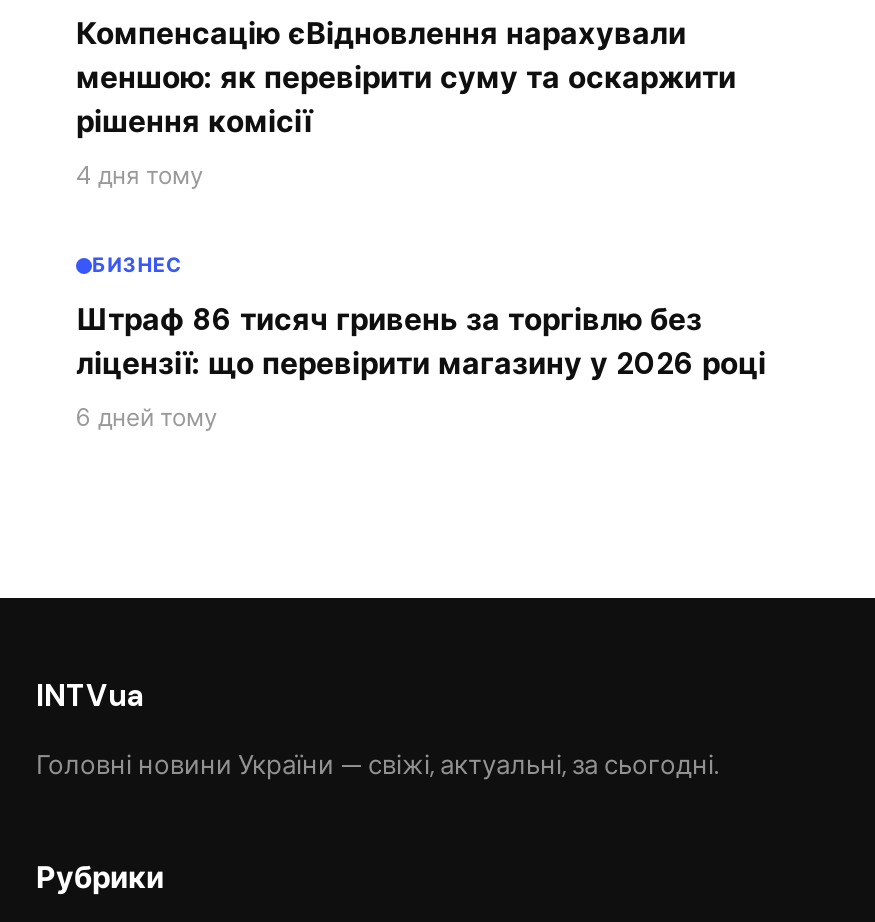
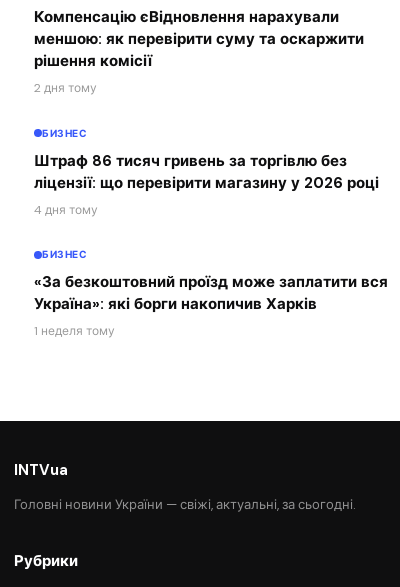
- 4 дня тому
+ 2 дня тому

- 6 дней тому
+ 4 дня тому
+ БИЗНЕС
+ «За безкоштовний проїзд може заплатити вся
+ Україна»: які борги накопичив Харків
+ 1 неделя тому
